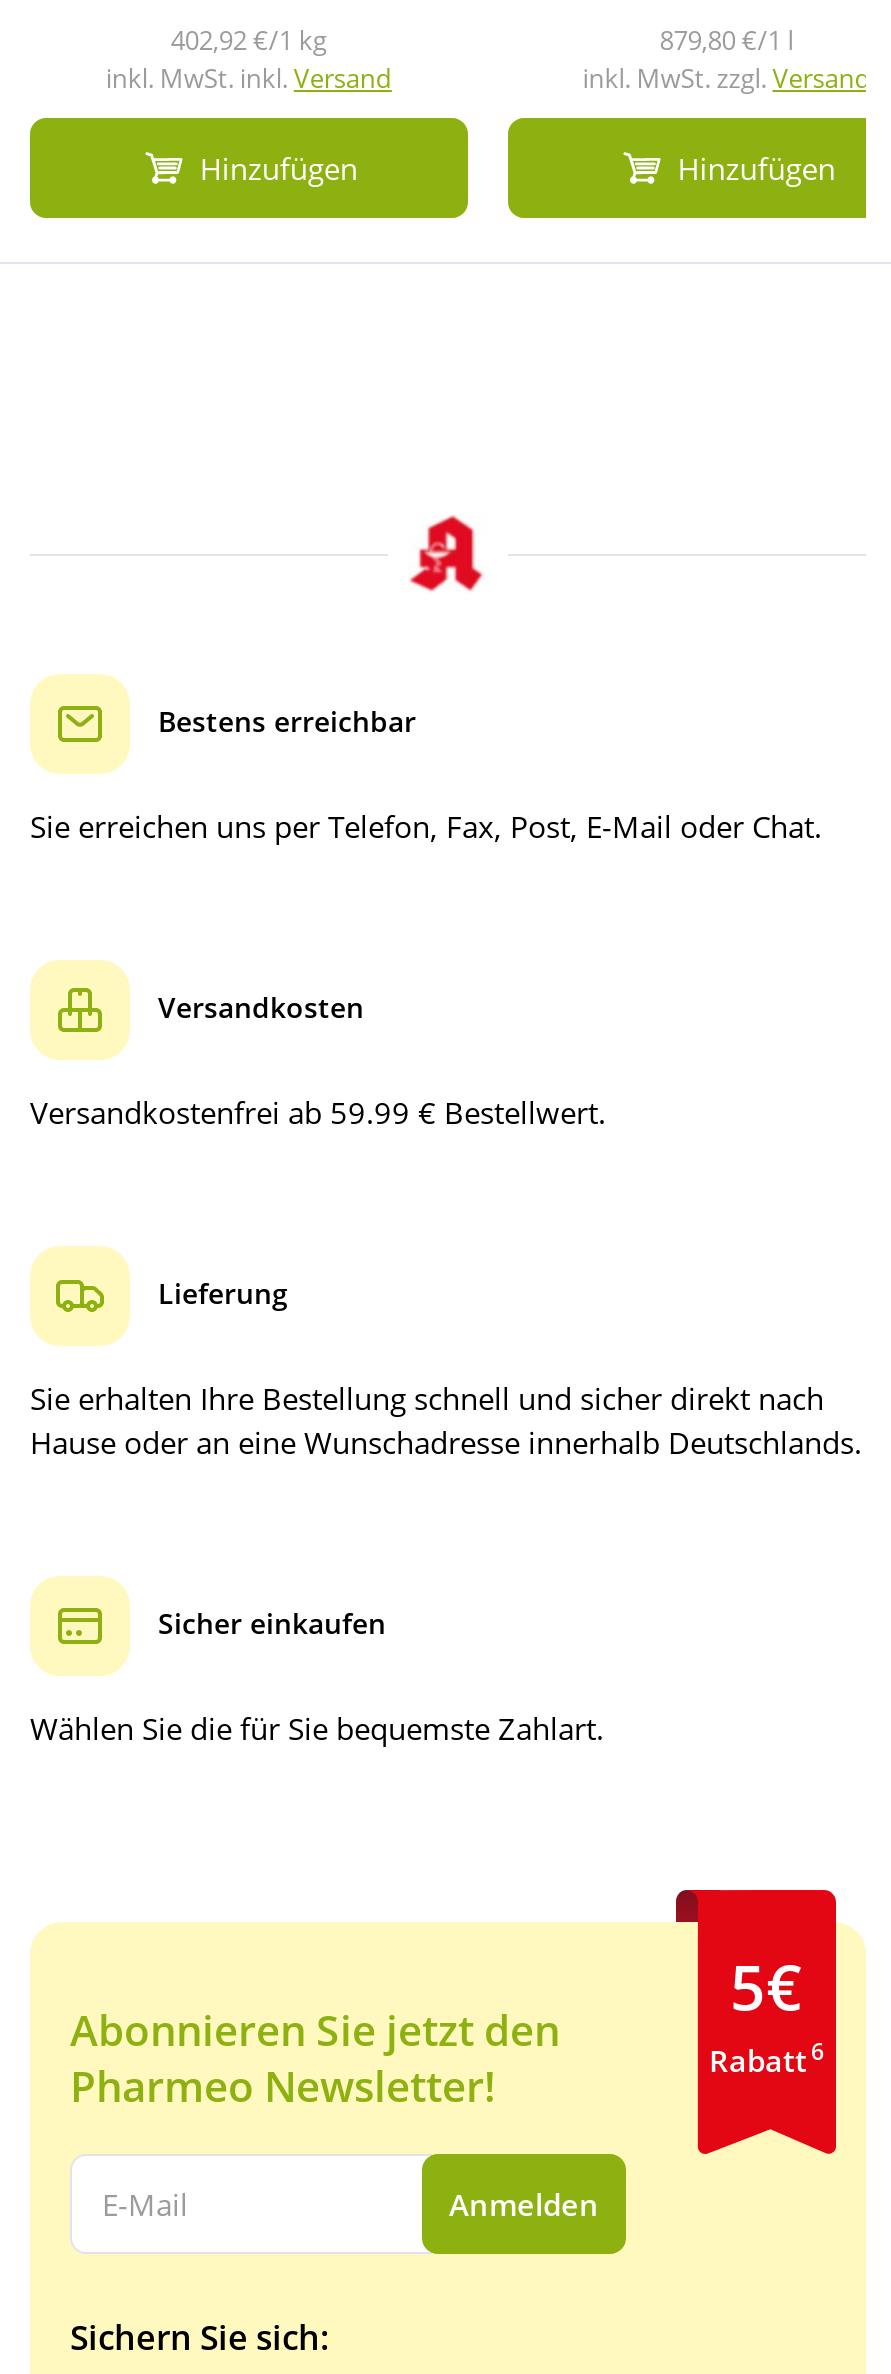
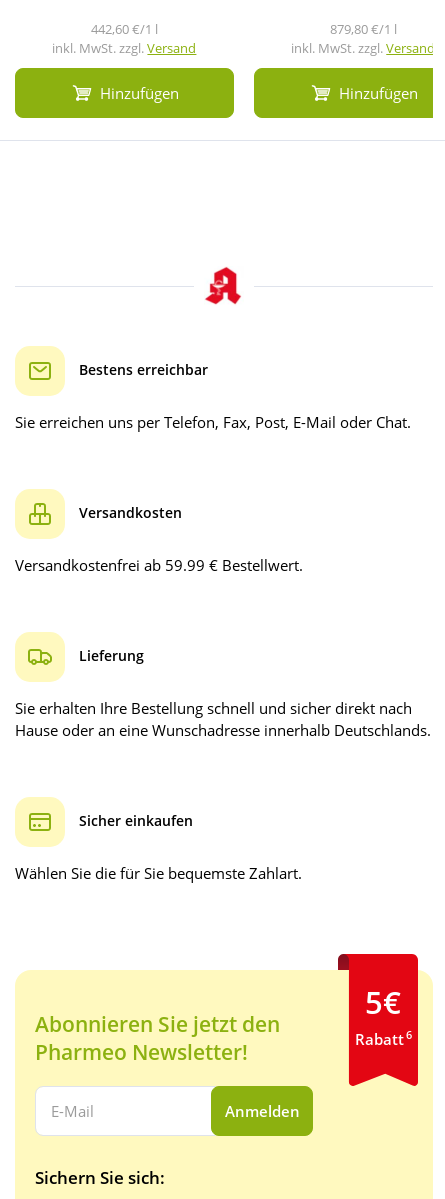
- 402,92 €/1 kg
- inkl. MwSt. inkl. Versand
+ 442,60 €/1 l
+ inkl. MwSt. zzgl. Versand
